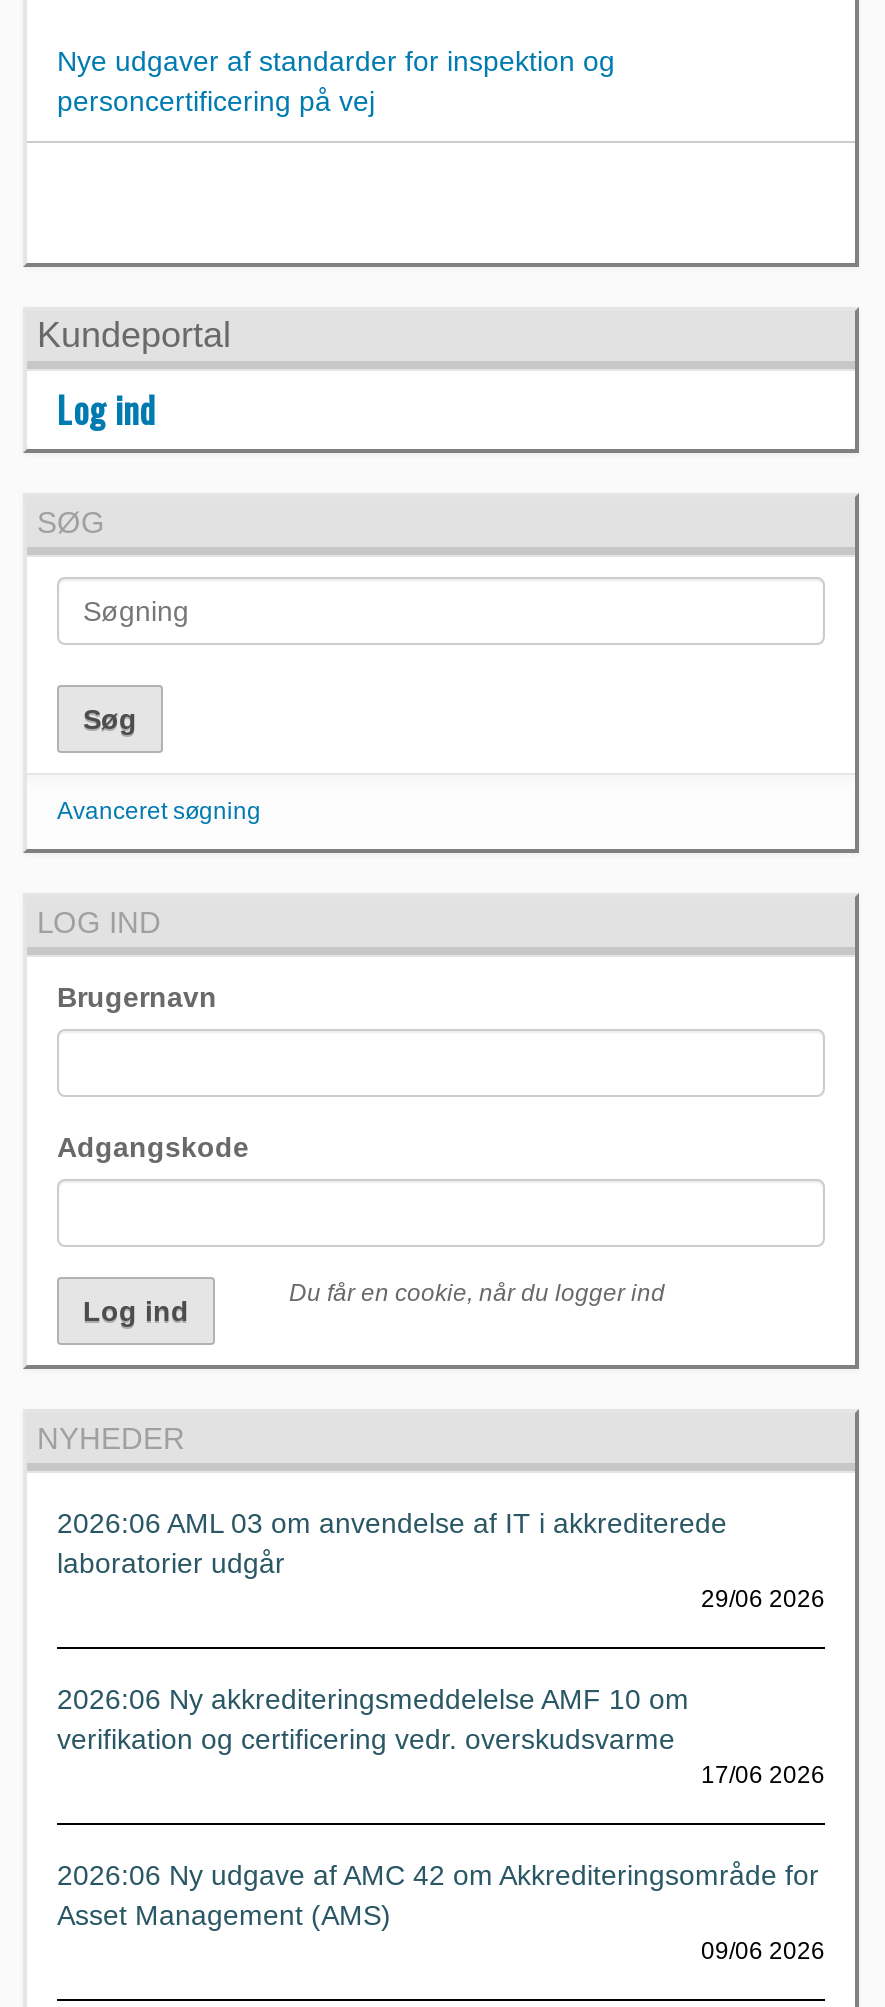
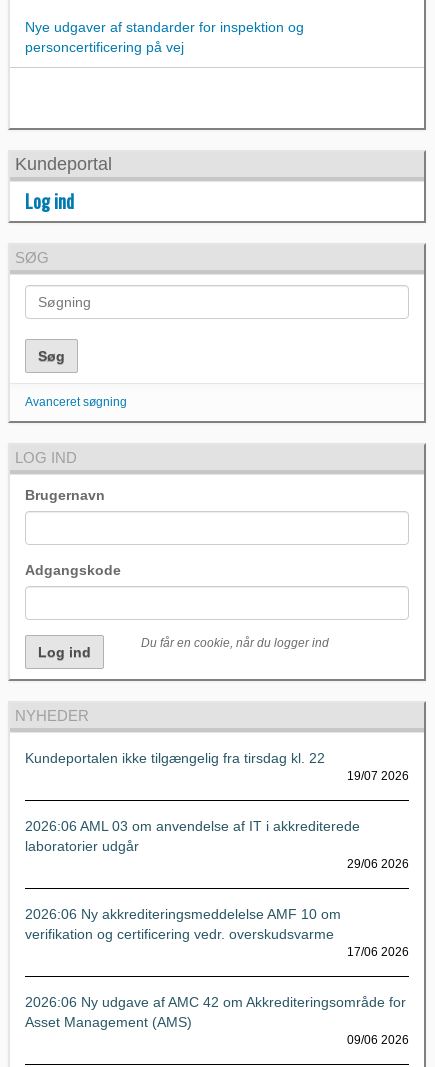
+ Kundeportalen ikke tilgængelig fra tirsdag kl. 22
+ 19/07 2026
